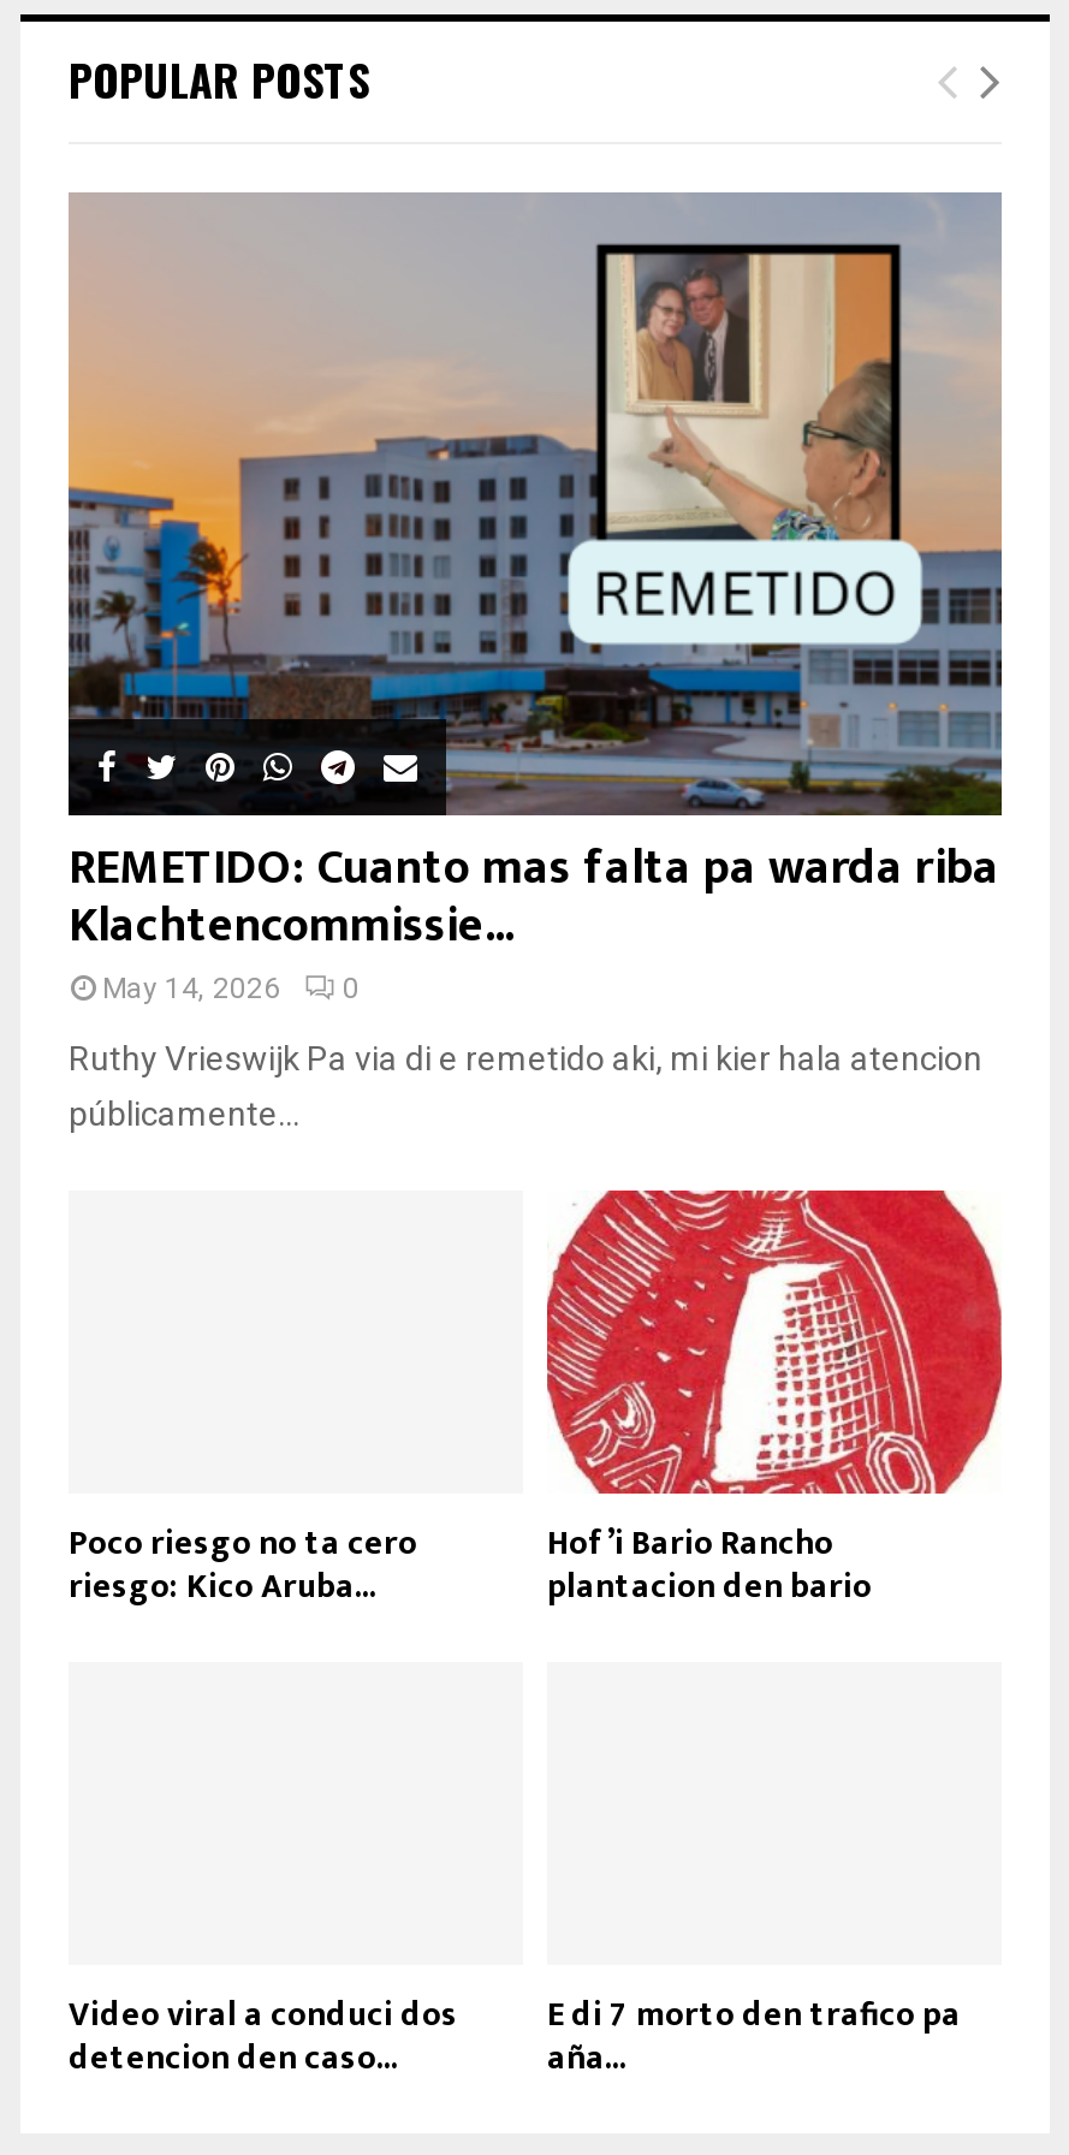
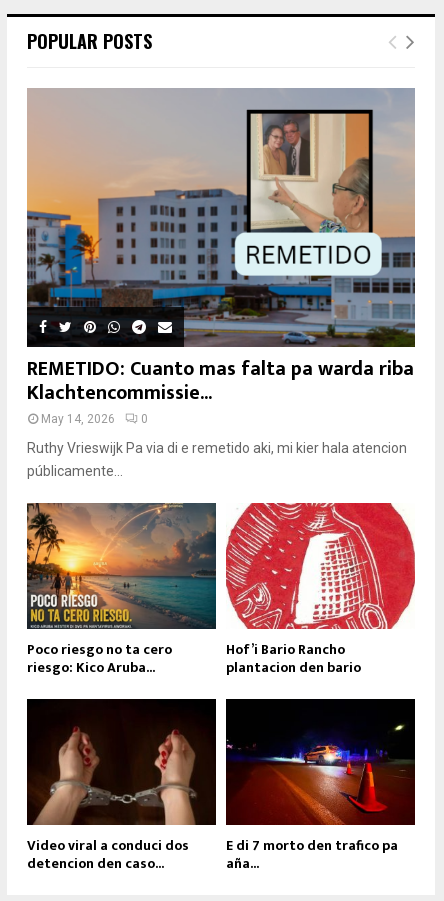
+ [image]

+ [image]

+ [image]
